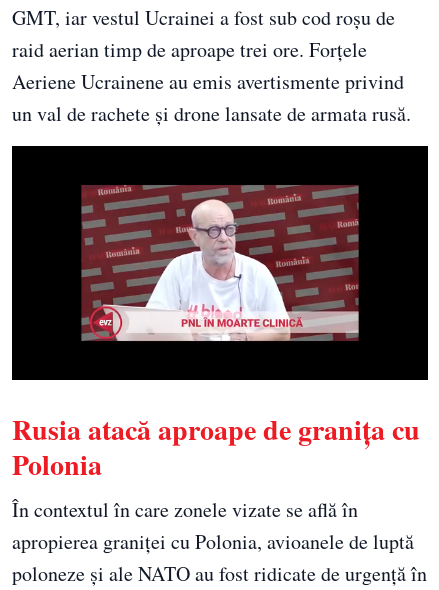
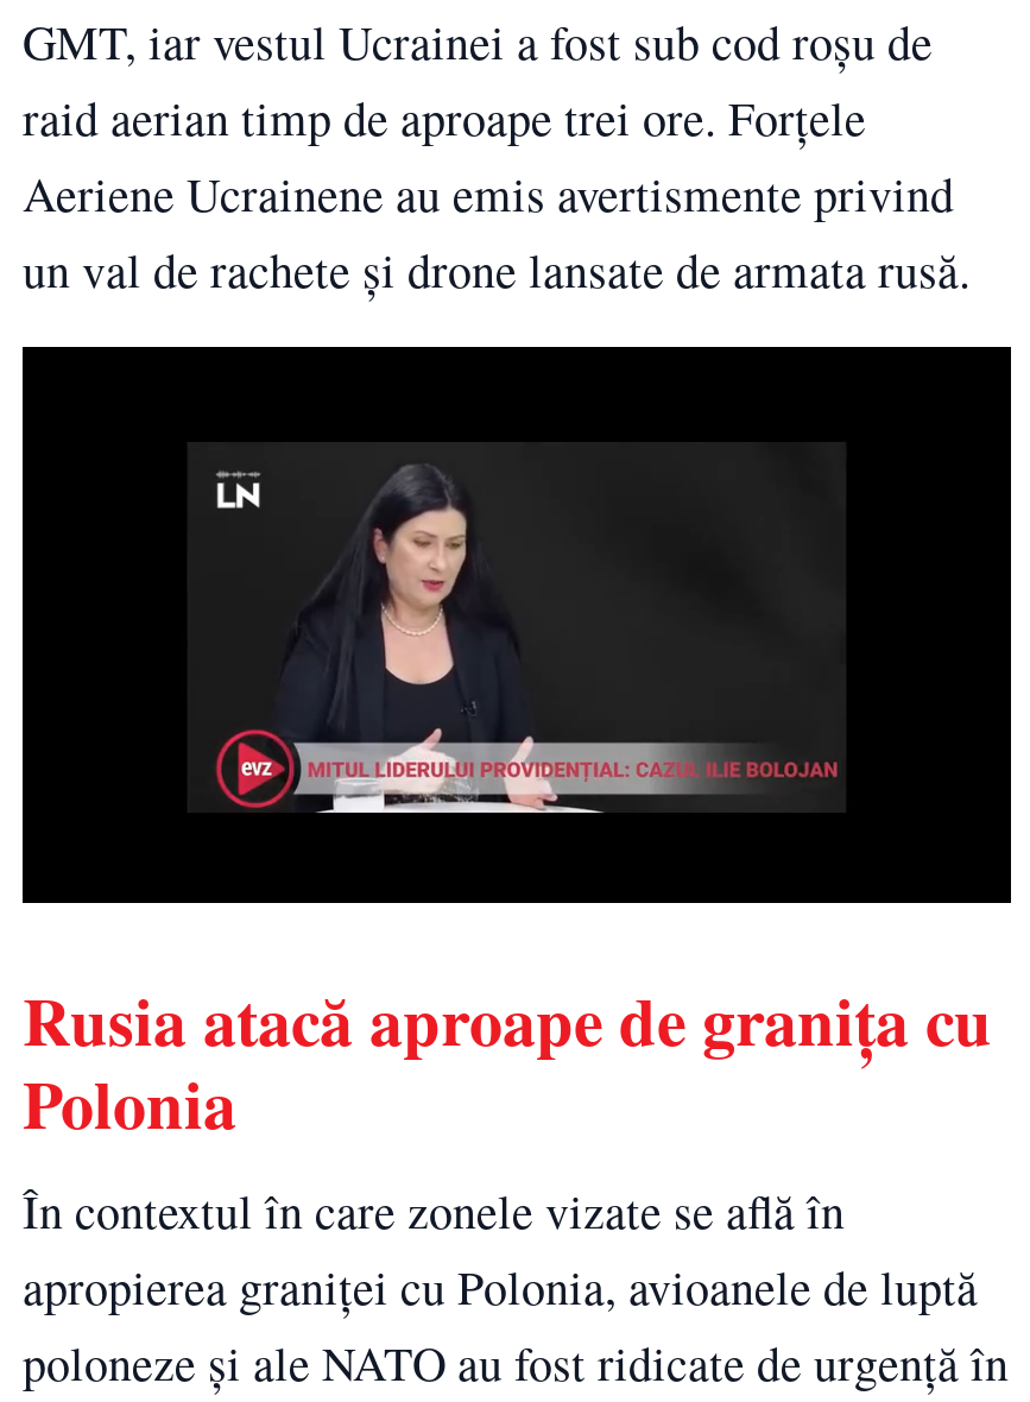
- [image]
+ [image]
